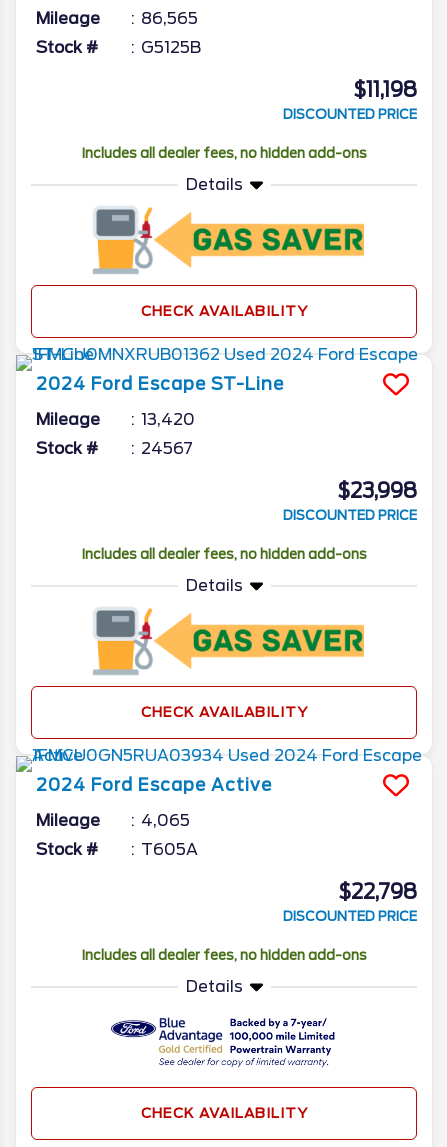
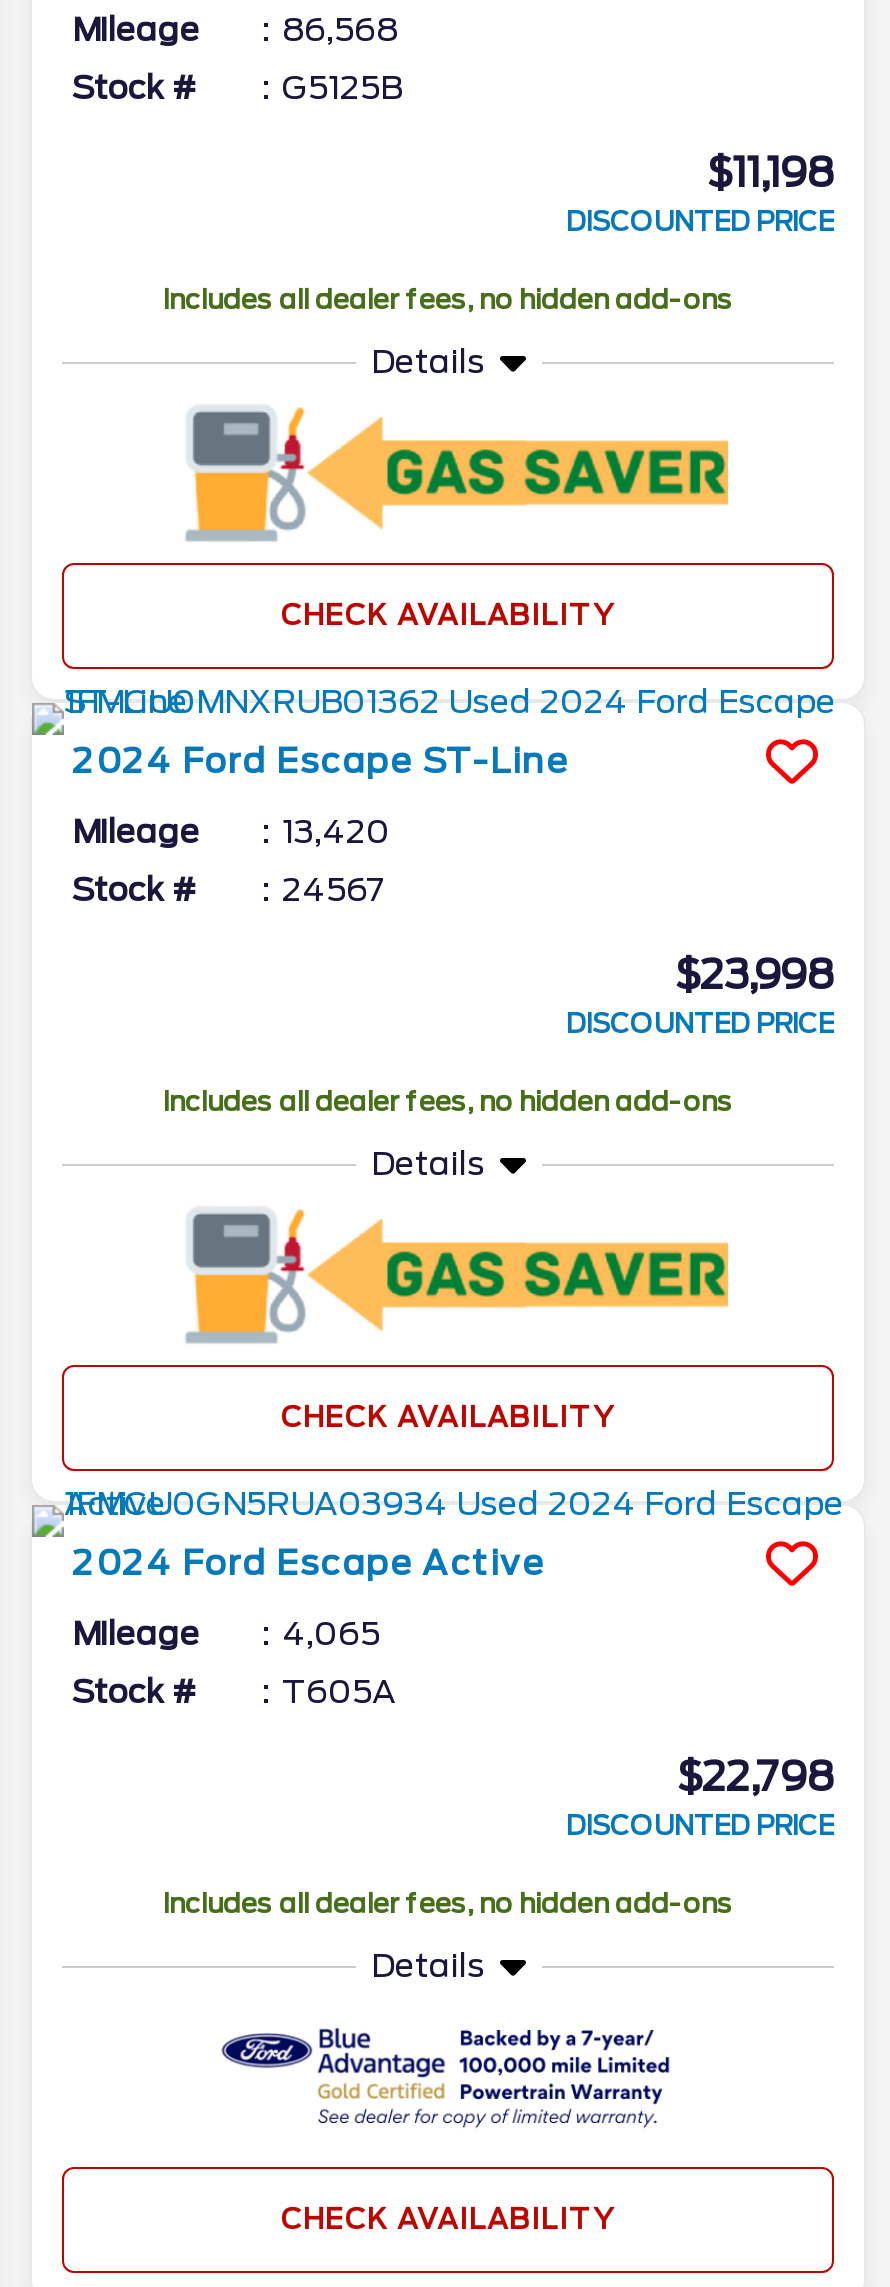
- 86,565
+ 86,568
